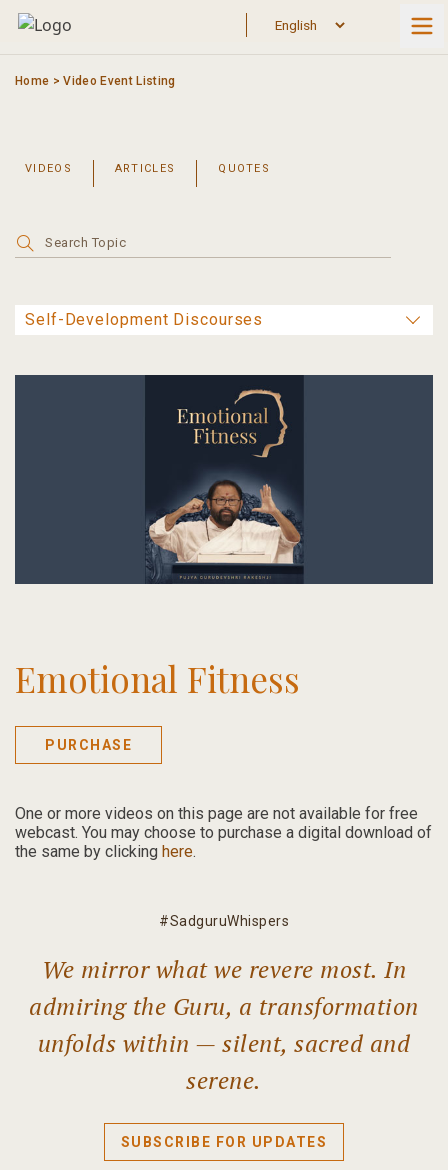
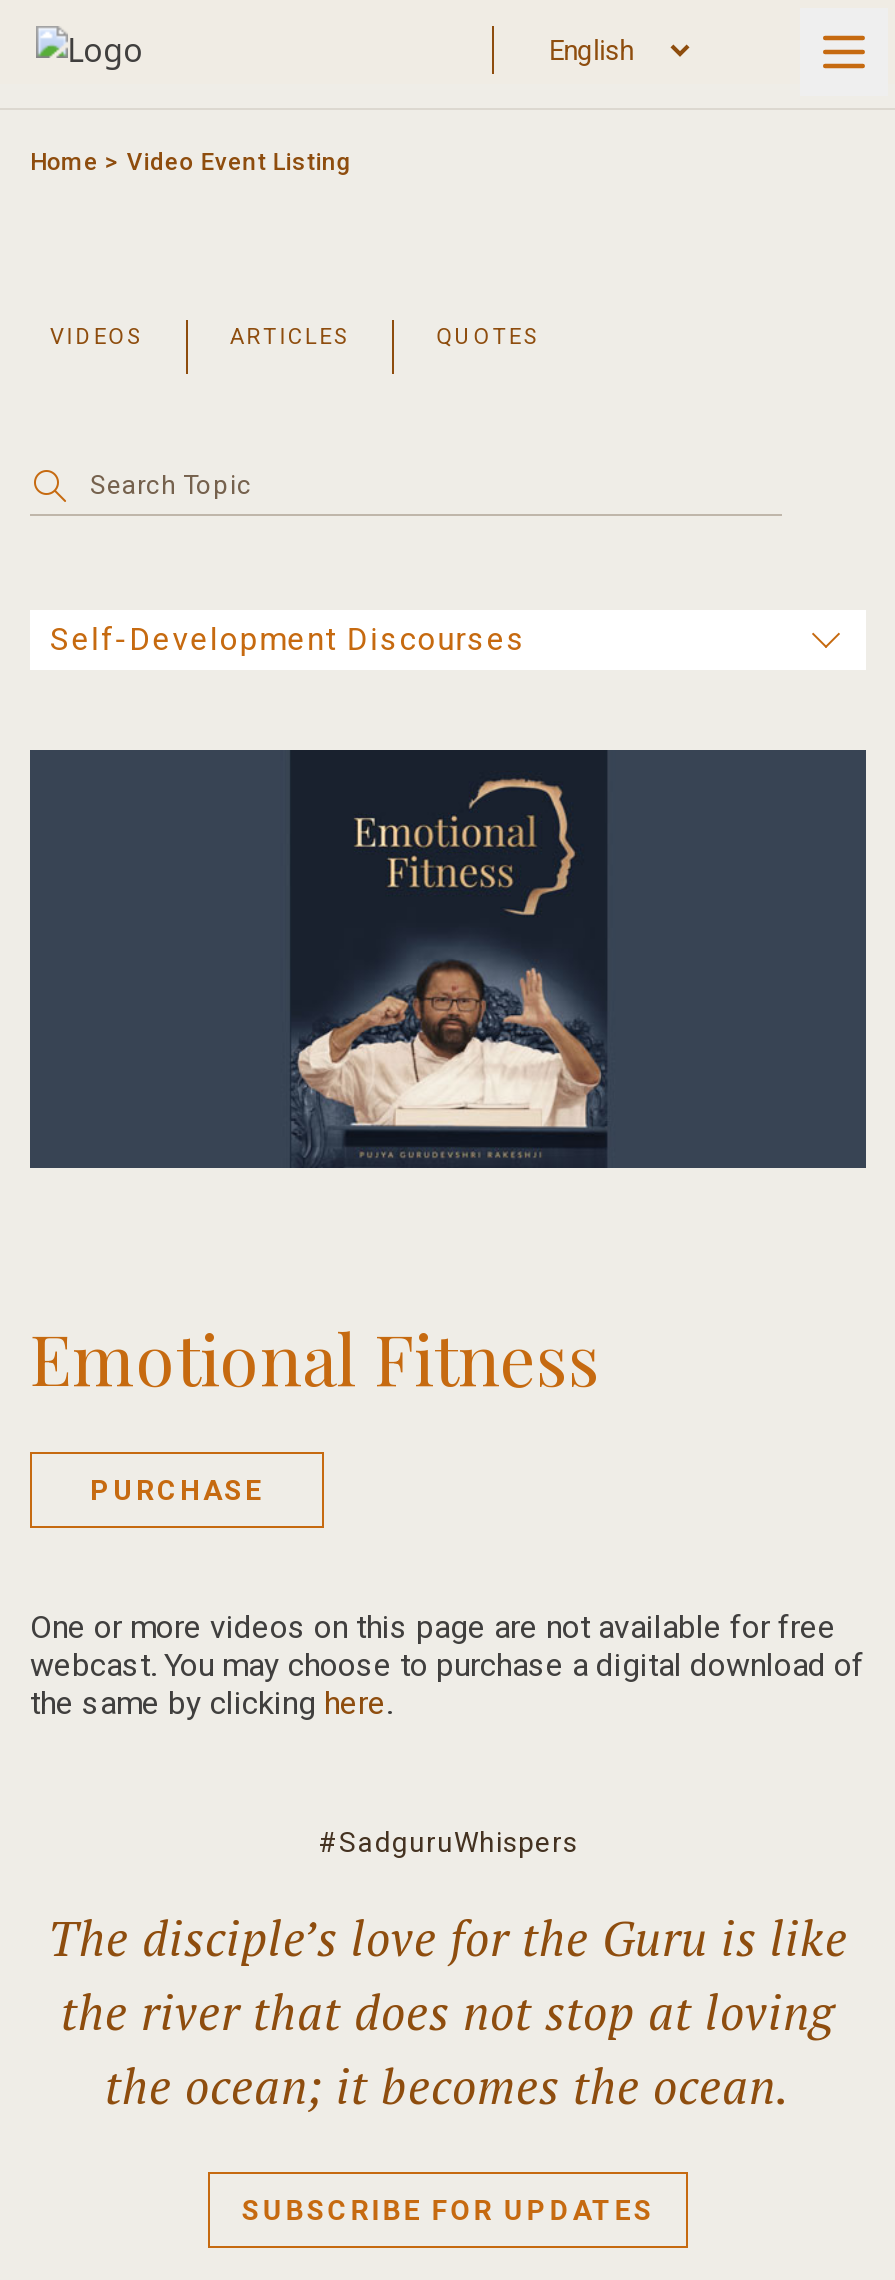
- We mirror what we revere most. In
- admiring the Guru, a transformation
- unfolds within — silent, sacred and
- serene.
+ The disciple’s love for the Guru is like
+ the river that does not stop at loving
+ the ocean; it becomes the ocean.
